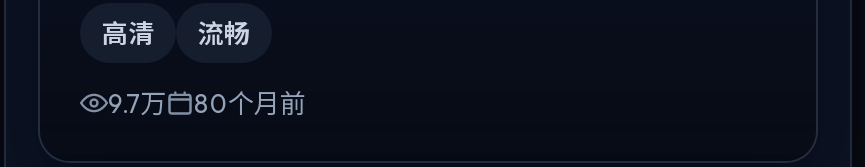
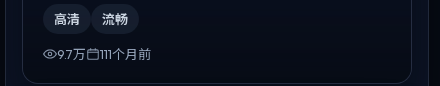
- 9.7万 80个月前
+ 9.7万 111个月前
